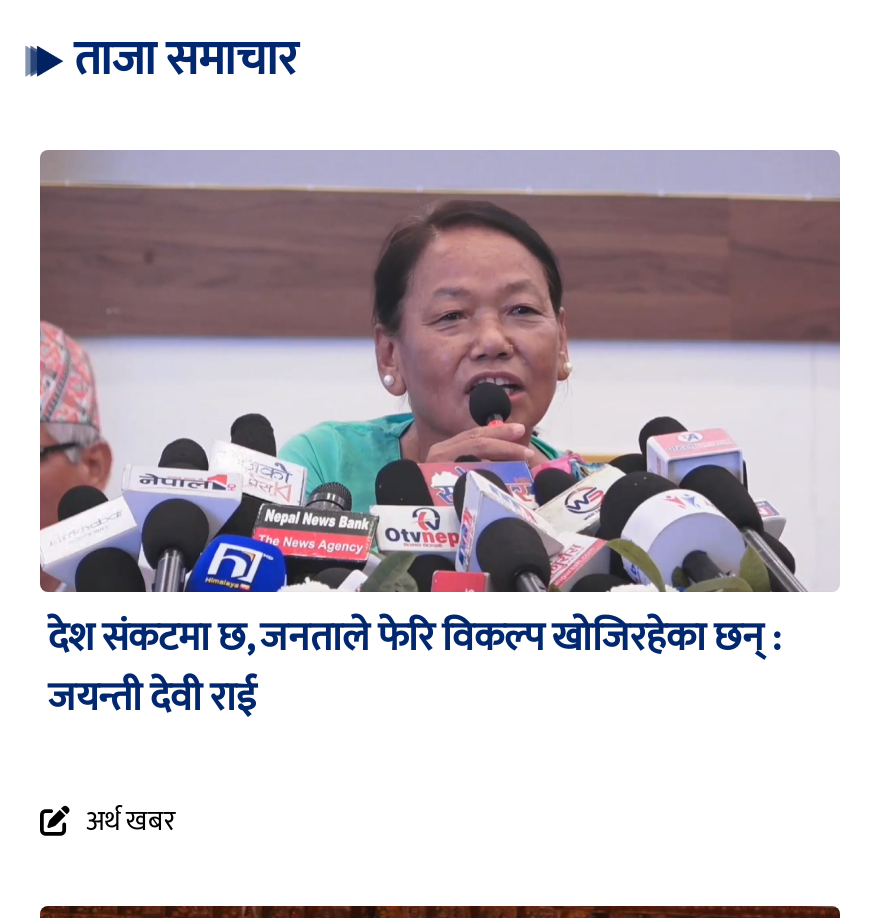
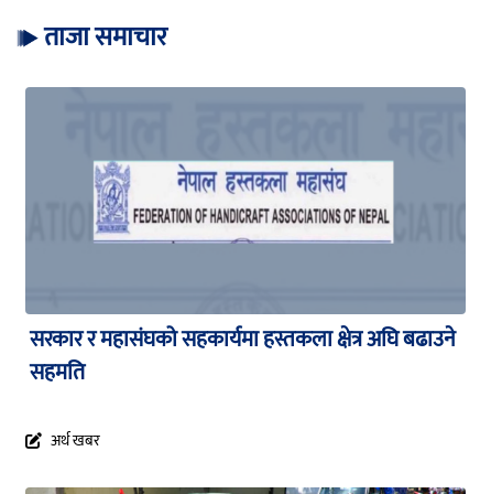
- [image]
- देश संकटमा छ, जनताले फेरि विकल्प खोजिरहेका छन् :
- जयन्ती देवी राई
+ [image]
+ सरकार र महासंघको सहकार्यमा हस्तकला क्षेत्र अघि बढाउने
+ सहमति
